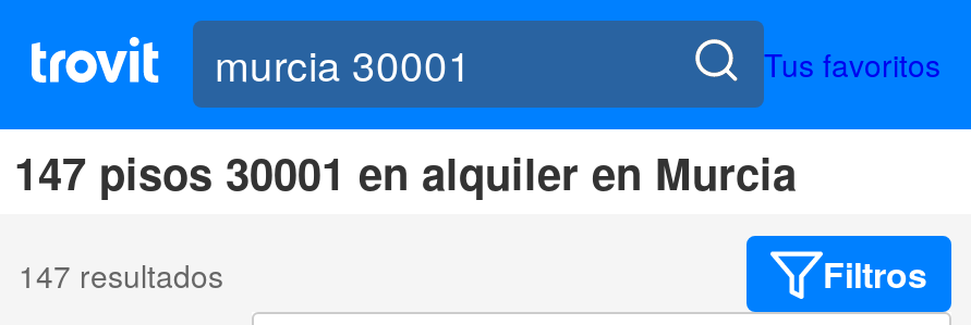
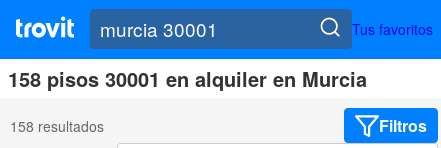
- 147 pisos 30001 en alquiler en Murcia
+ 158 pisos 30001 en alquiler en Murcia

- 147 resultados
+ 158 resultados
